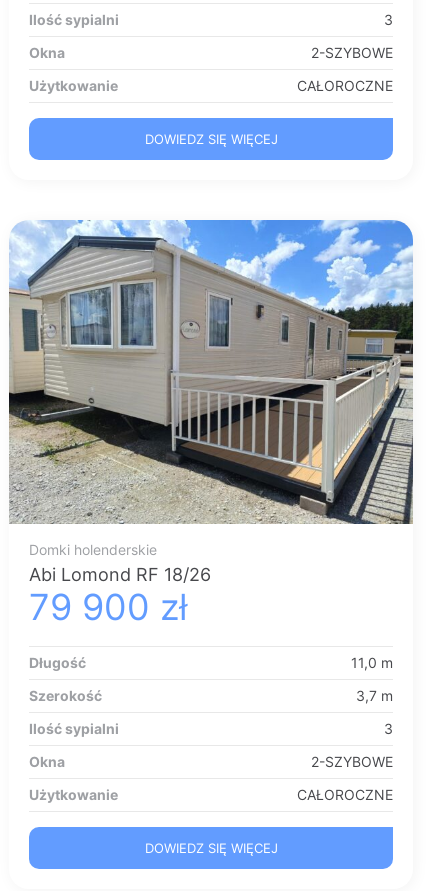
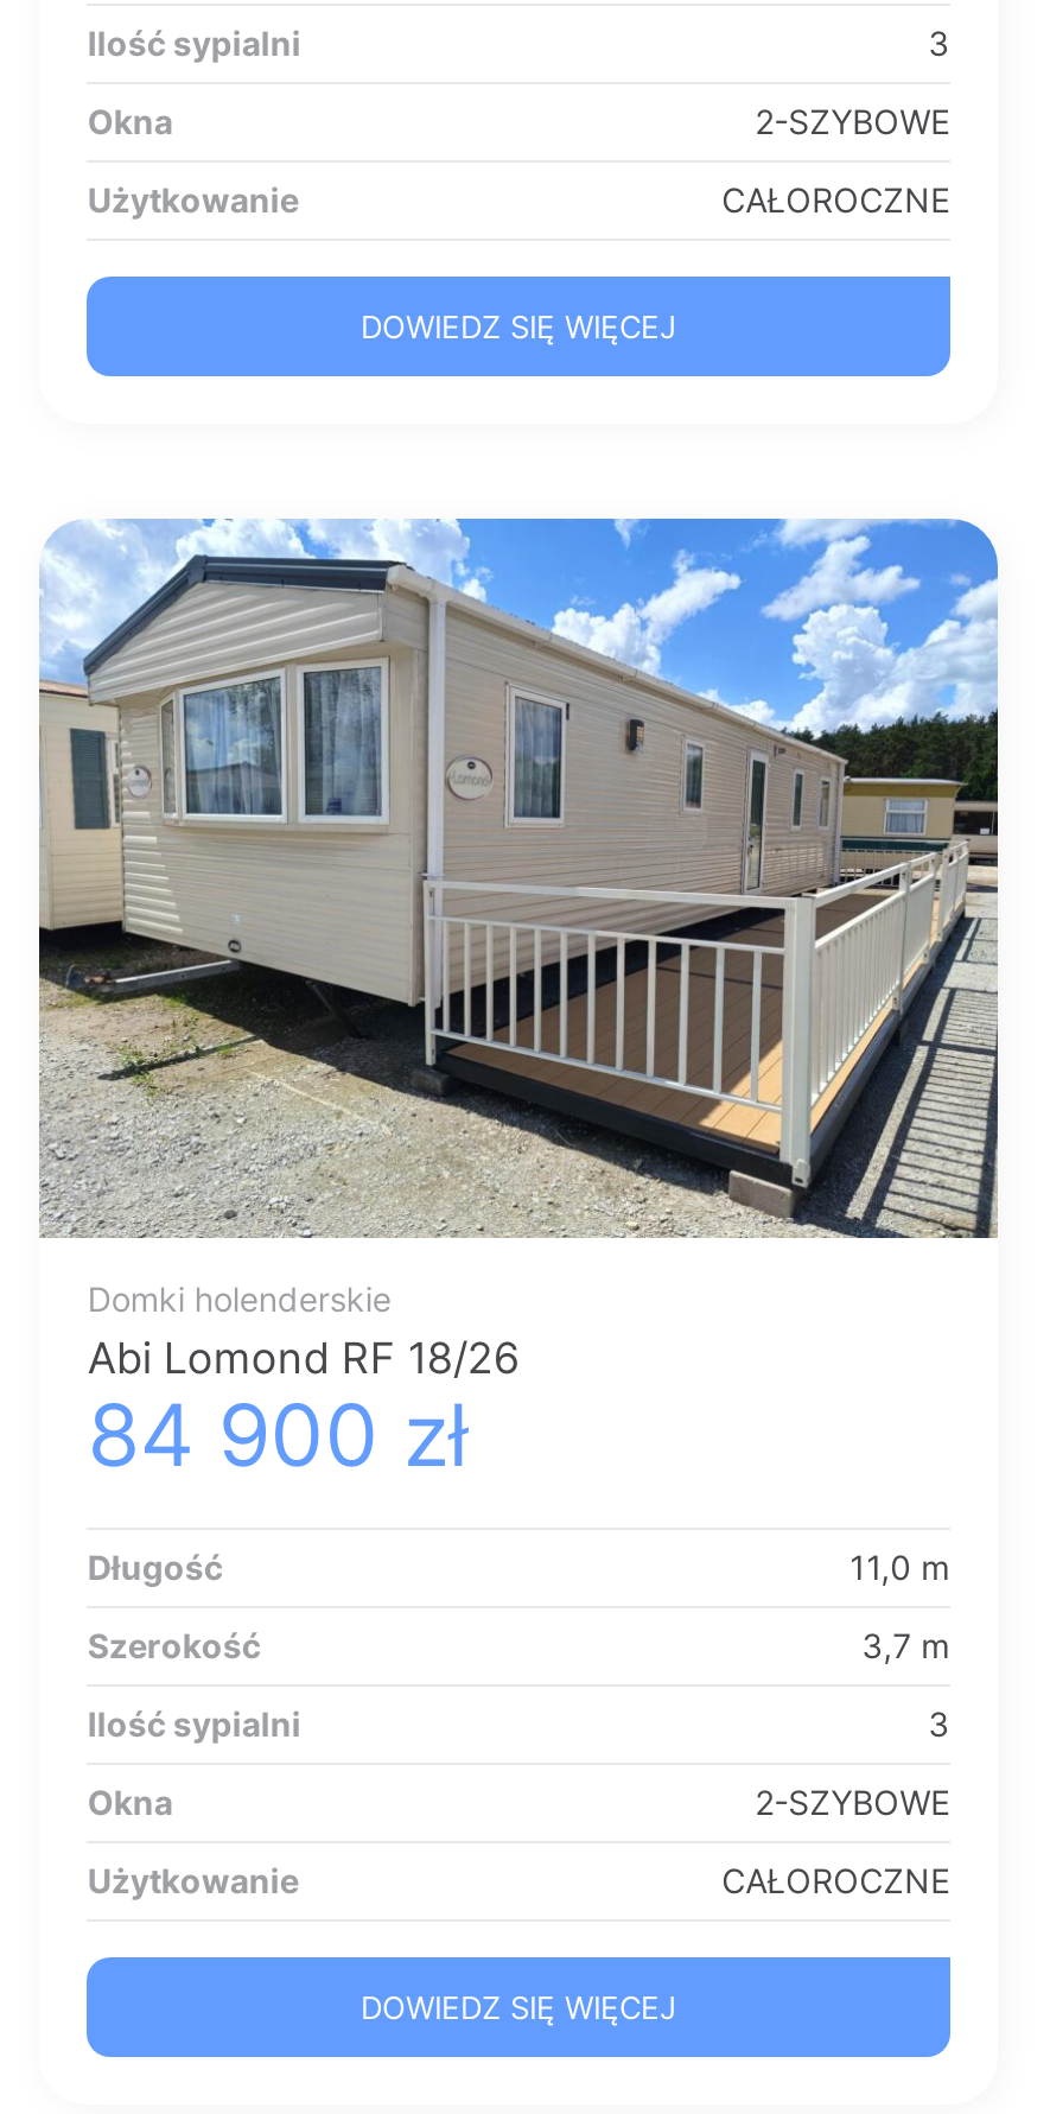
- 79 900 zł
+ 84 900 zł
